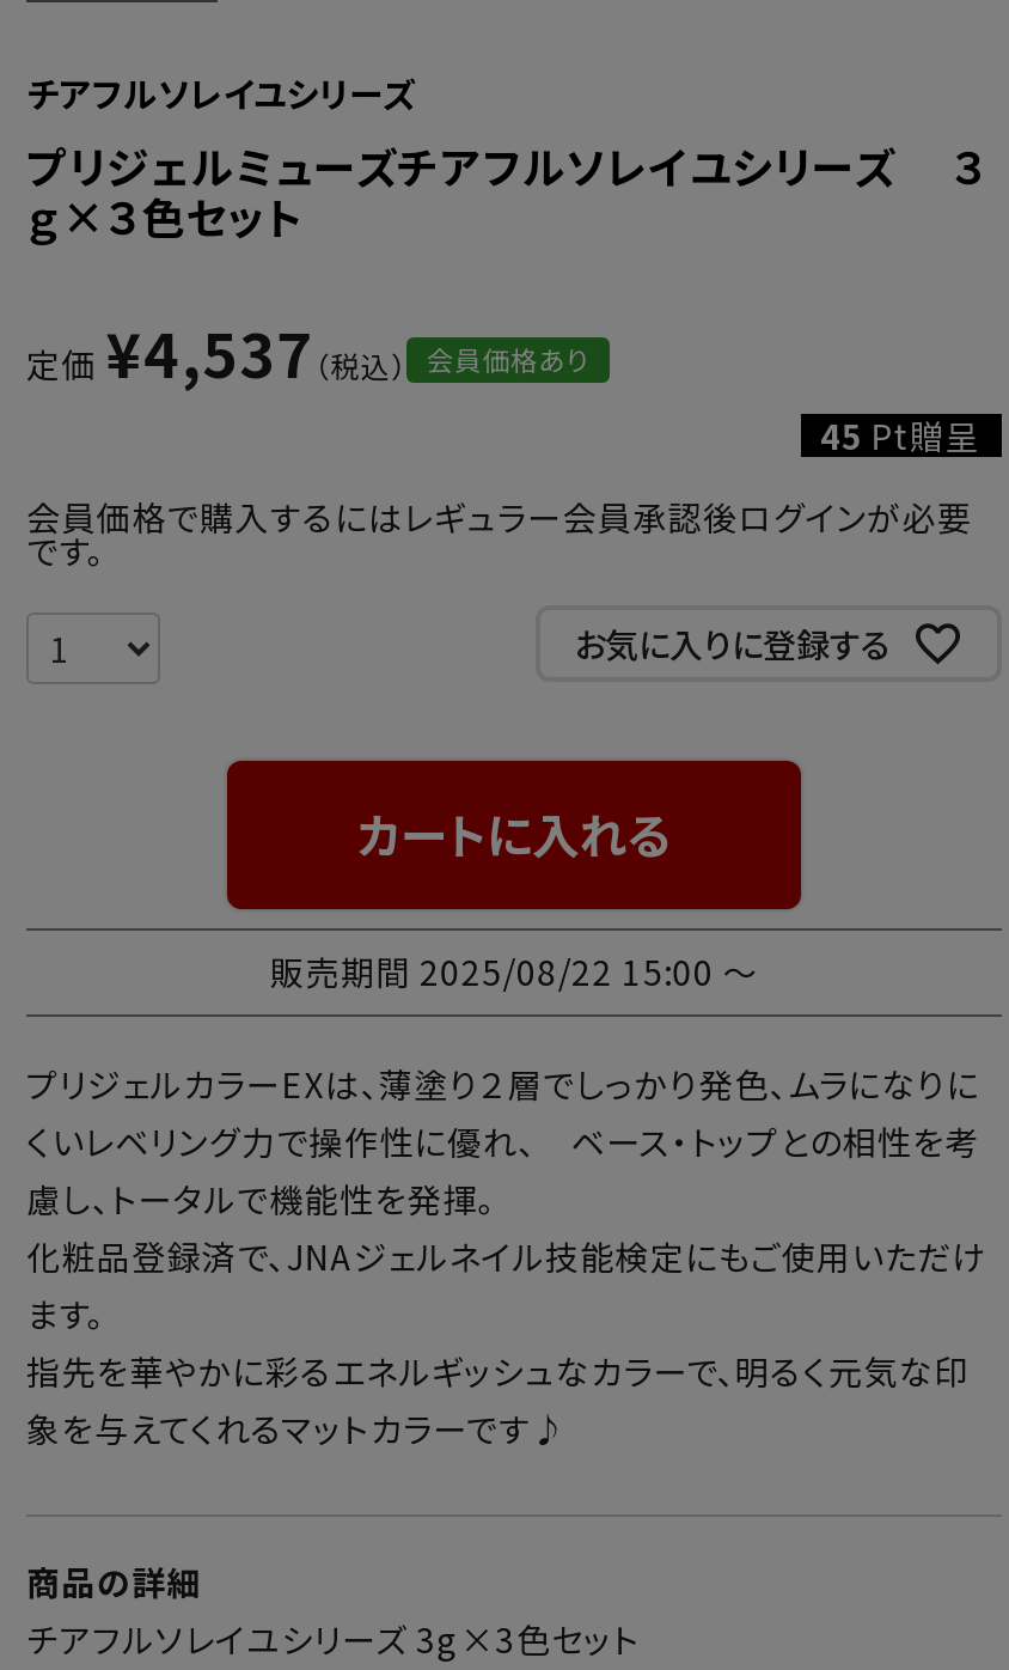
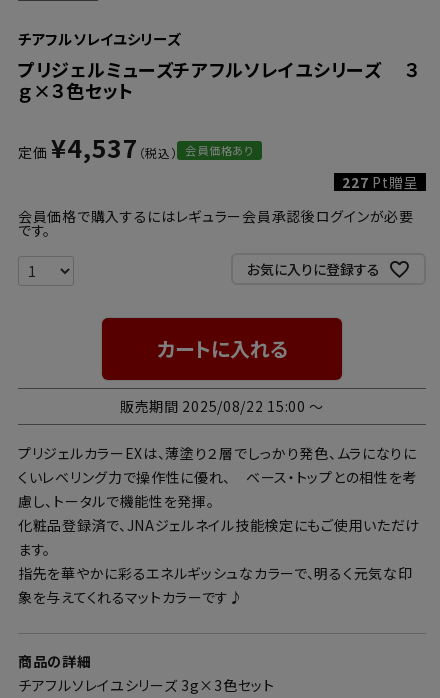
- 45 Pt贈呈
+ 227 Pt贈呈
